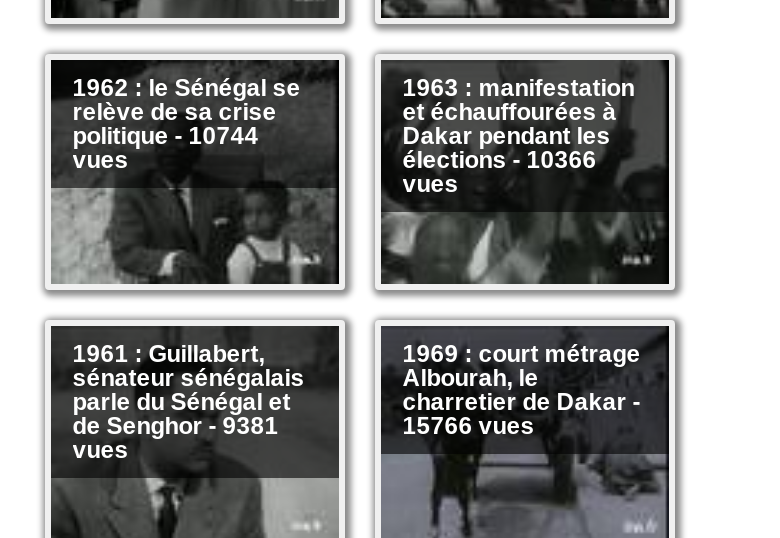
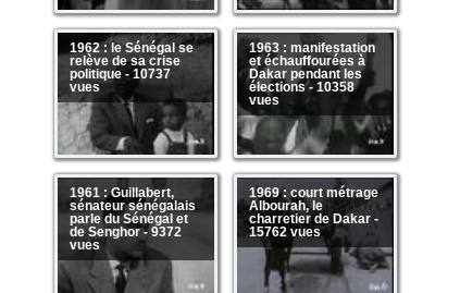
- politique - 10744
+ politique - 10737

- élections - 10366
+ élections - 10358

- de Senghor - 9381
+ de Senghor - 9372

- 15766 vues
+ 15762 vues
